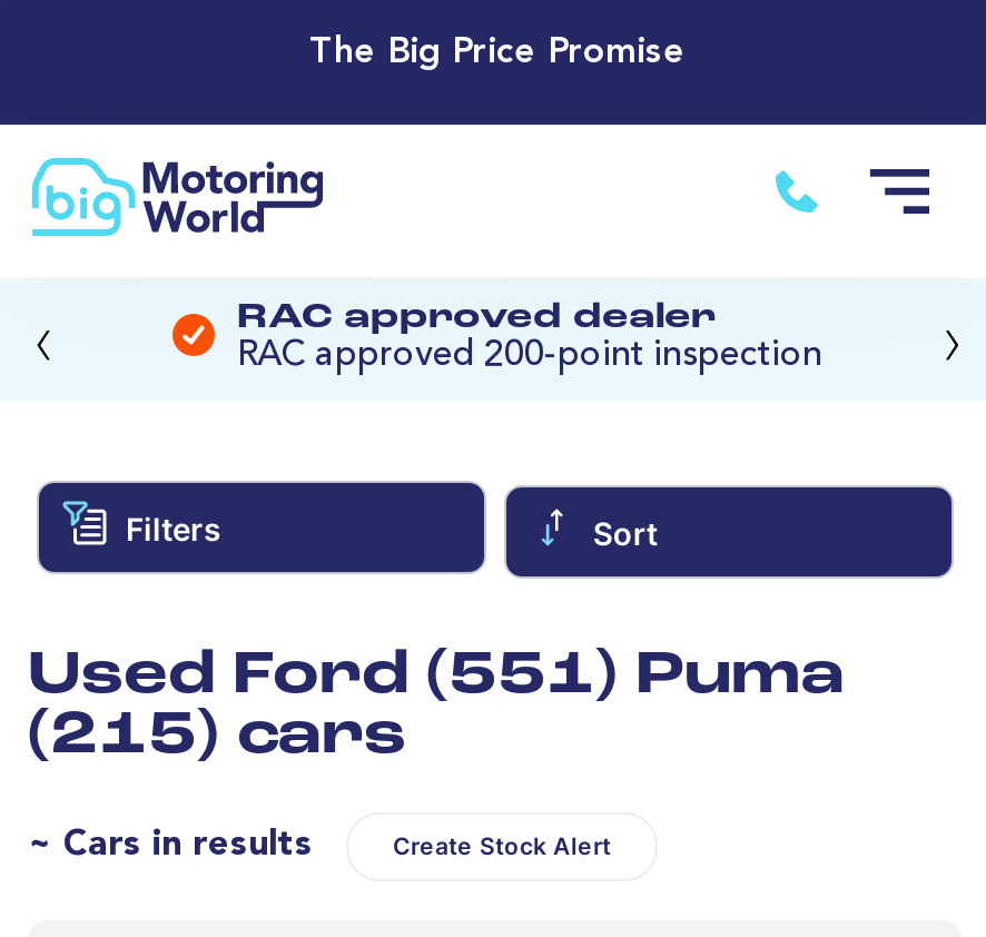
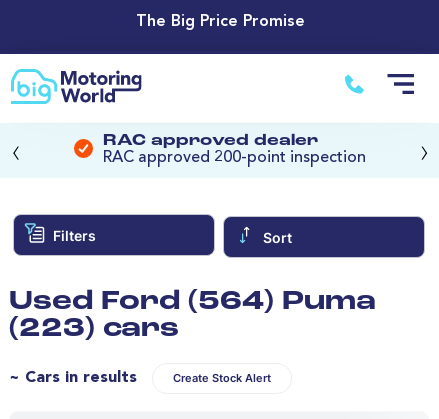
- Used Ford (551) Puma
+ Used Ford (564) Puma

- (215) cars
+ (223) cars
